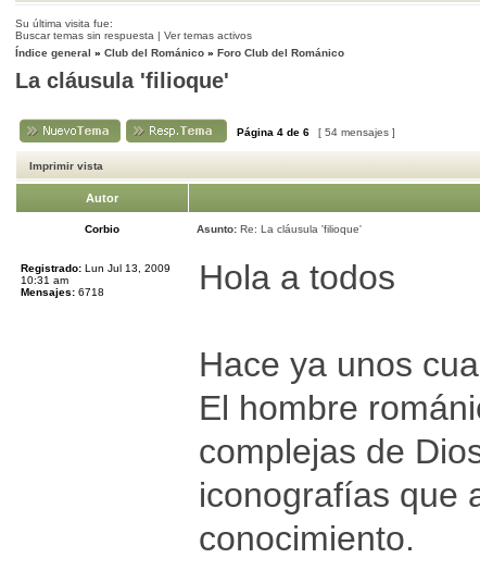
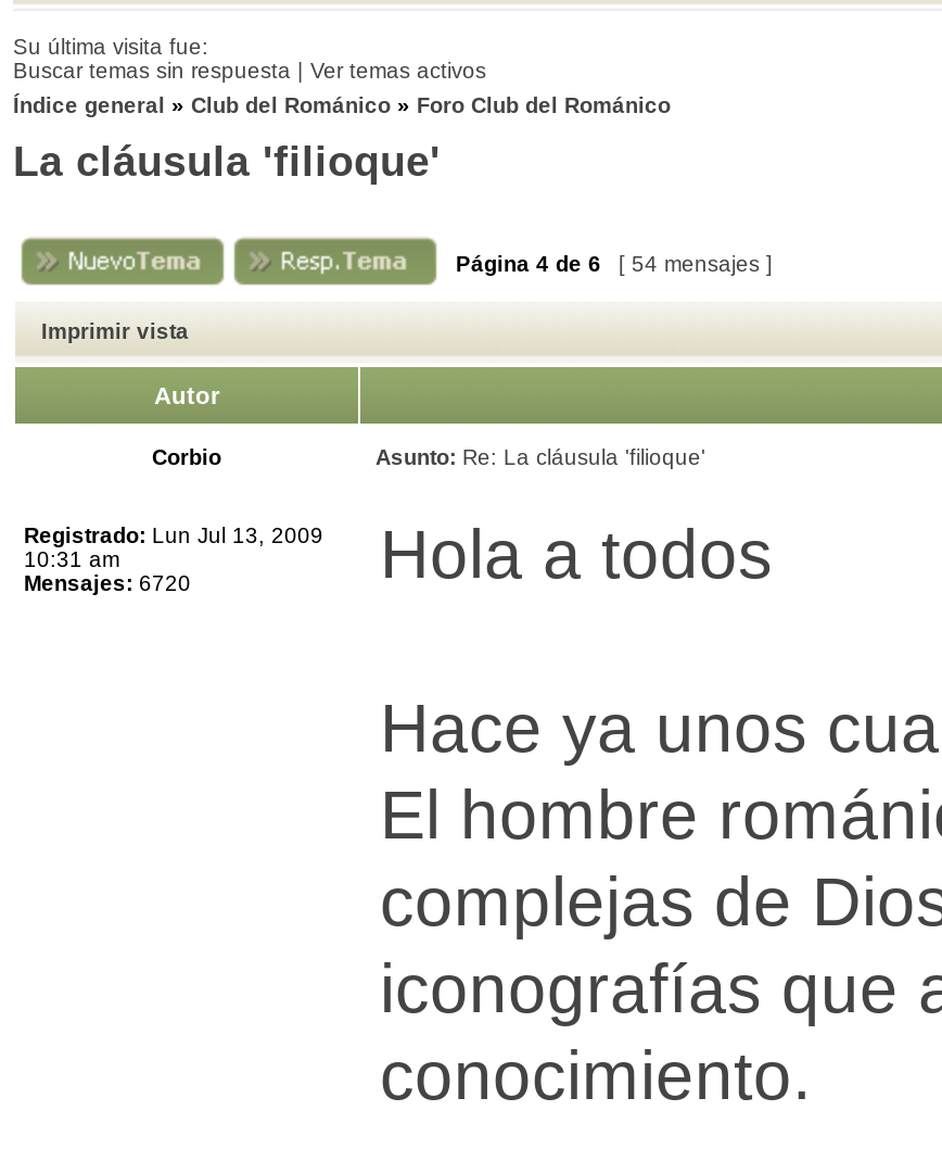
- Mensajes: 6718
+ Mensajes: 6720
